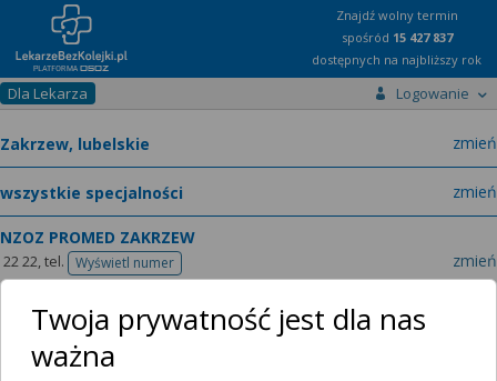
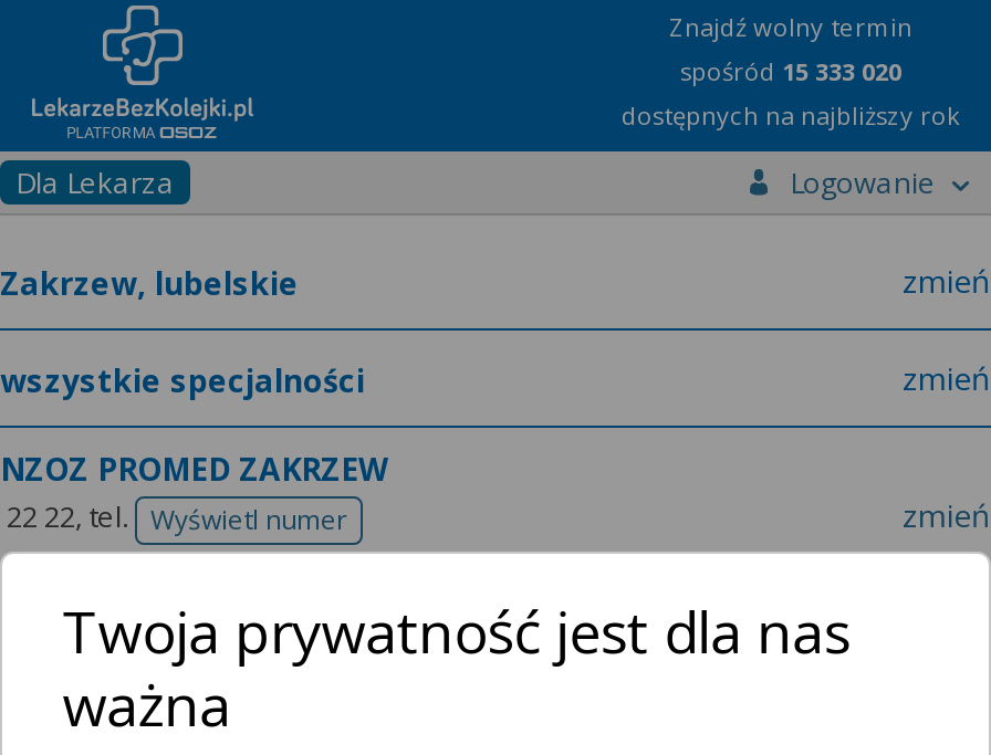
- spośród 15 427 837
+ spośród 15 333 020
